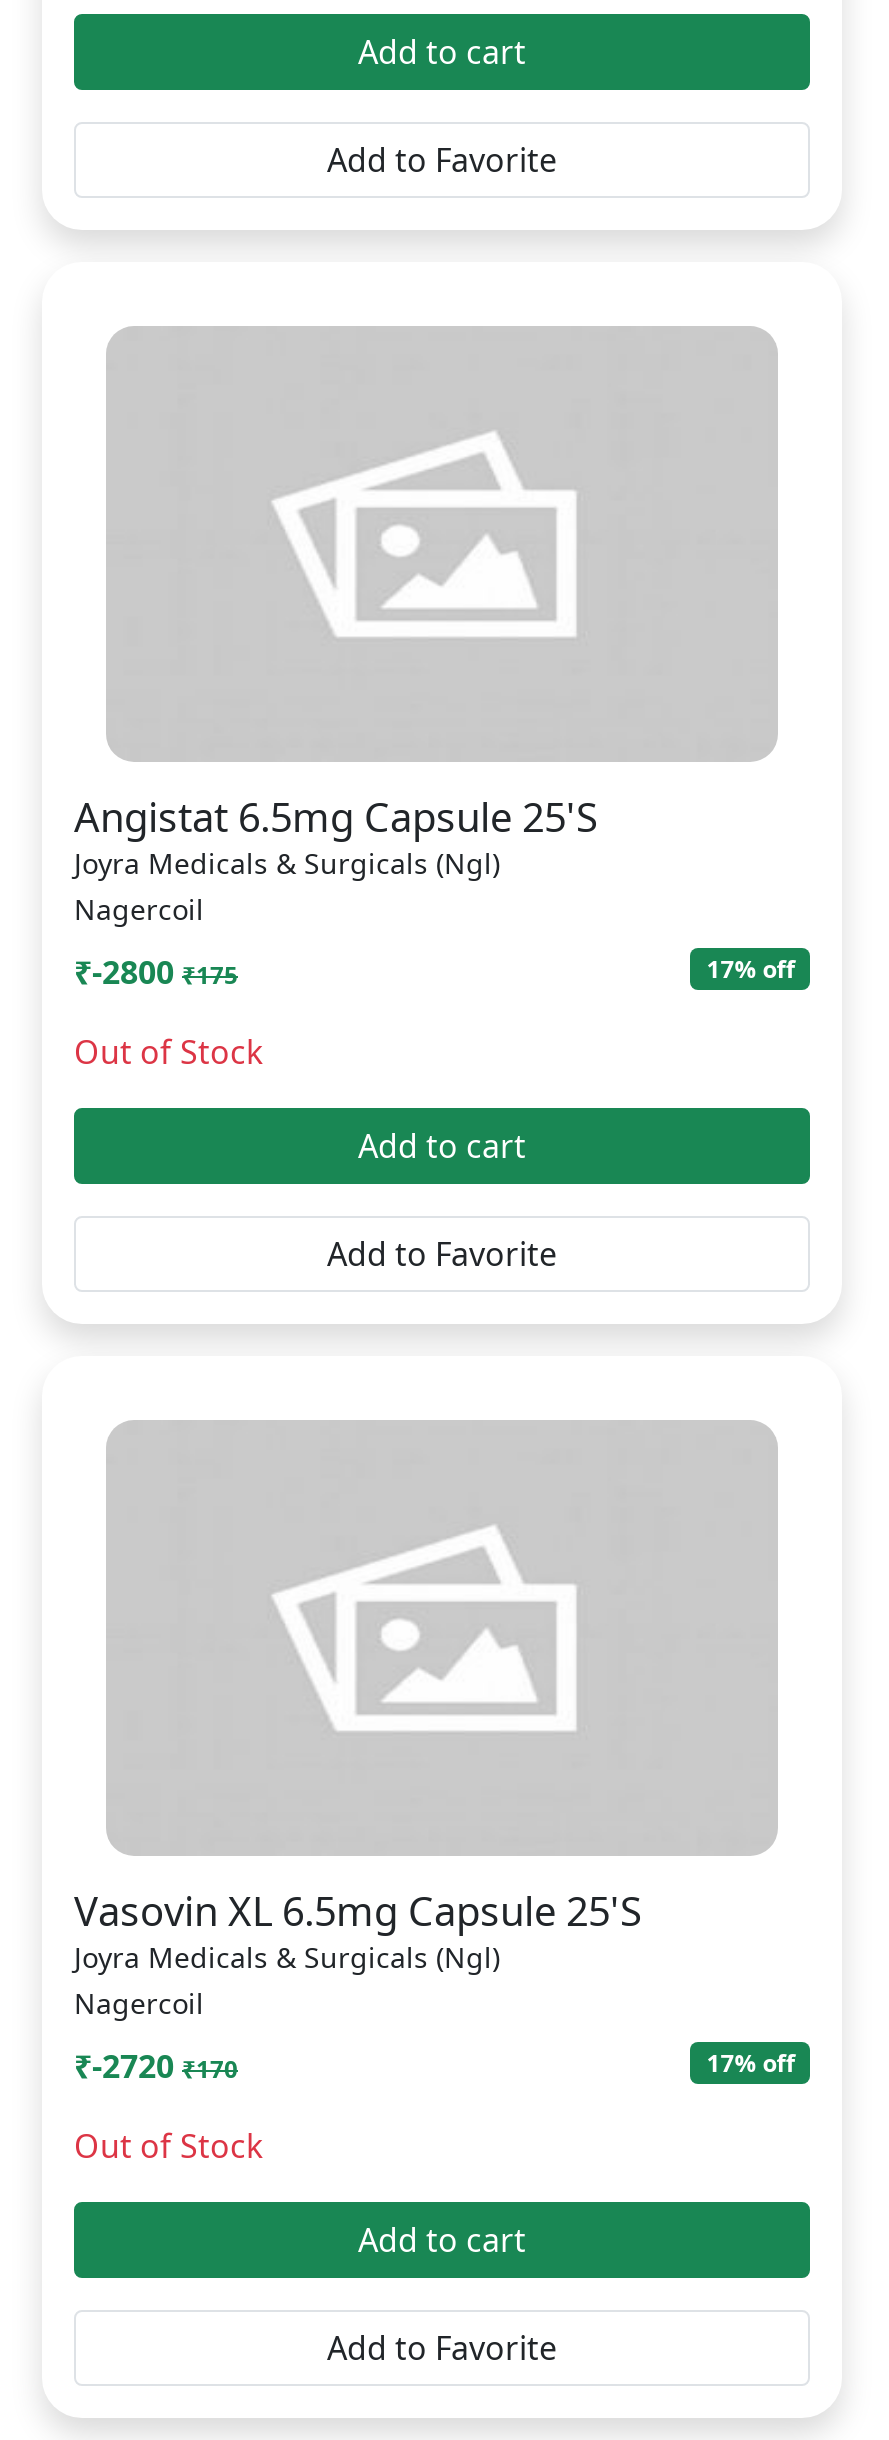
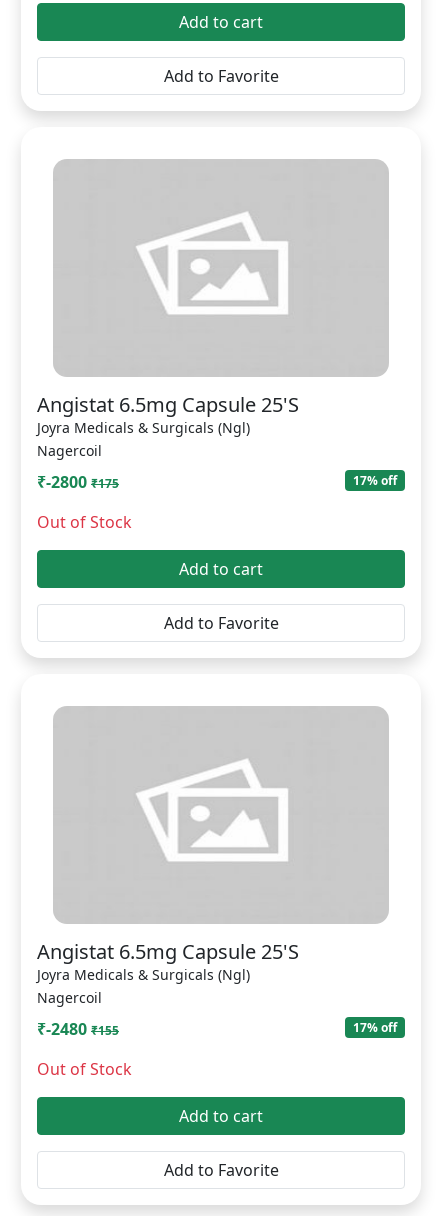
- Vasovin XL 6.5mg Capsule 25'S
+ Angistat 6.5mg Capsule 25'S

- ₹-2720 ₹170
+ ₹-2480 ₹155
